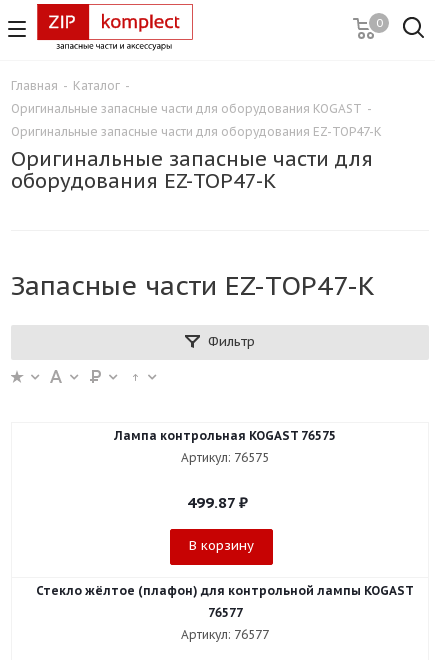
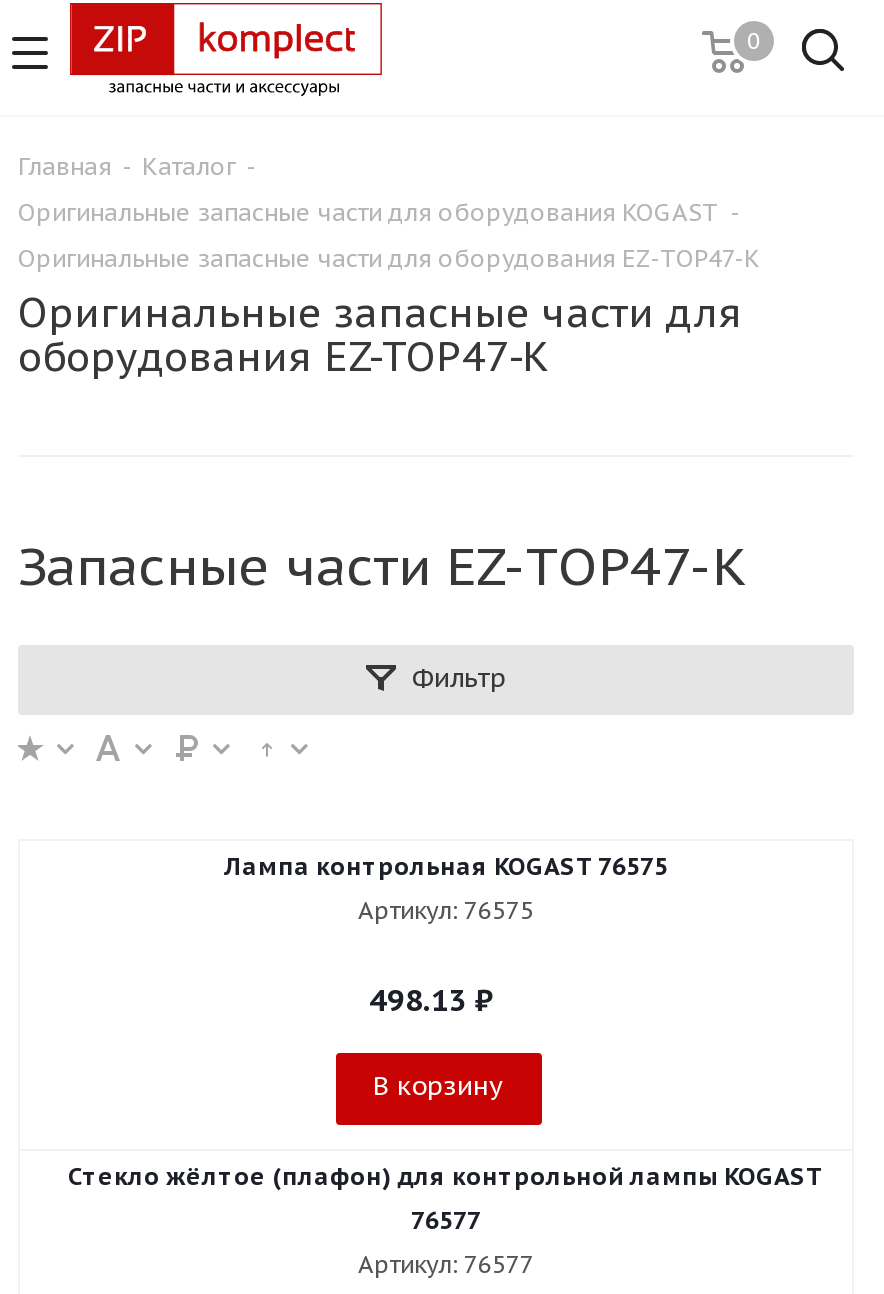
- 499.87 ₽
+ 498.13 ₽
